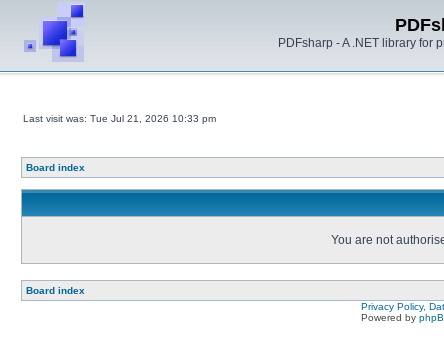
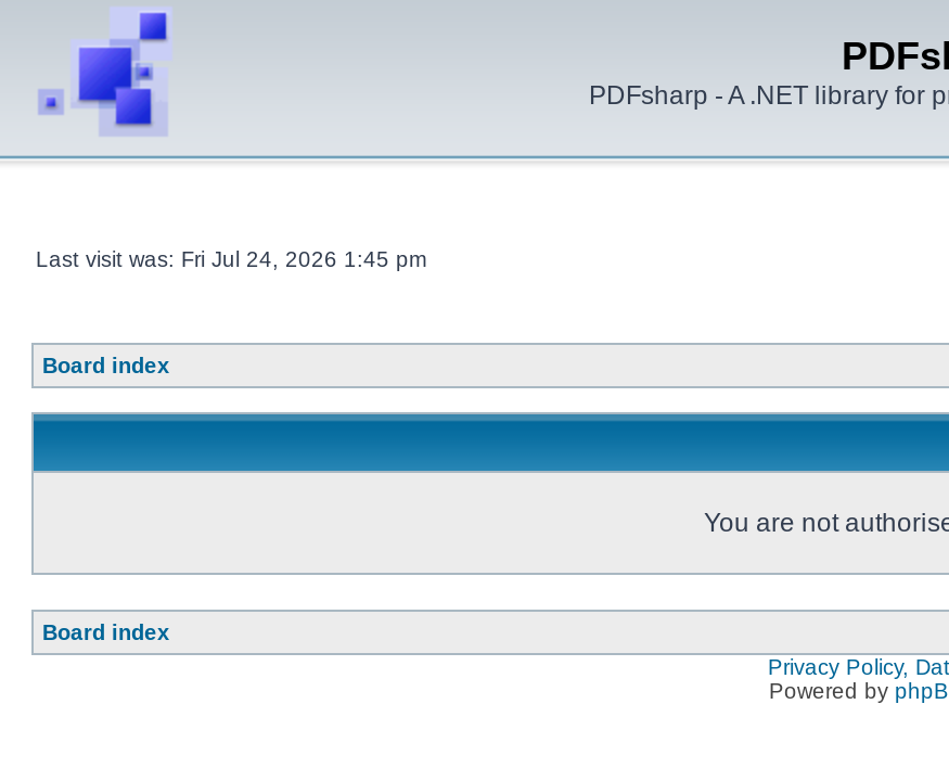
- Last visit was: Tue Jul 21, 2026 10:33 pm
+ Last visit was: Fri Jul 24, 2026 1:45 pm
